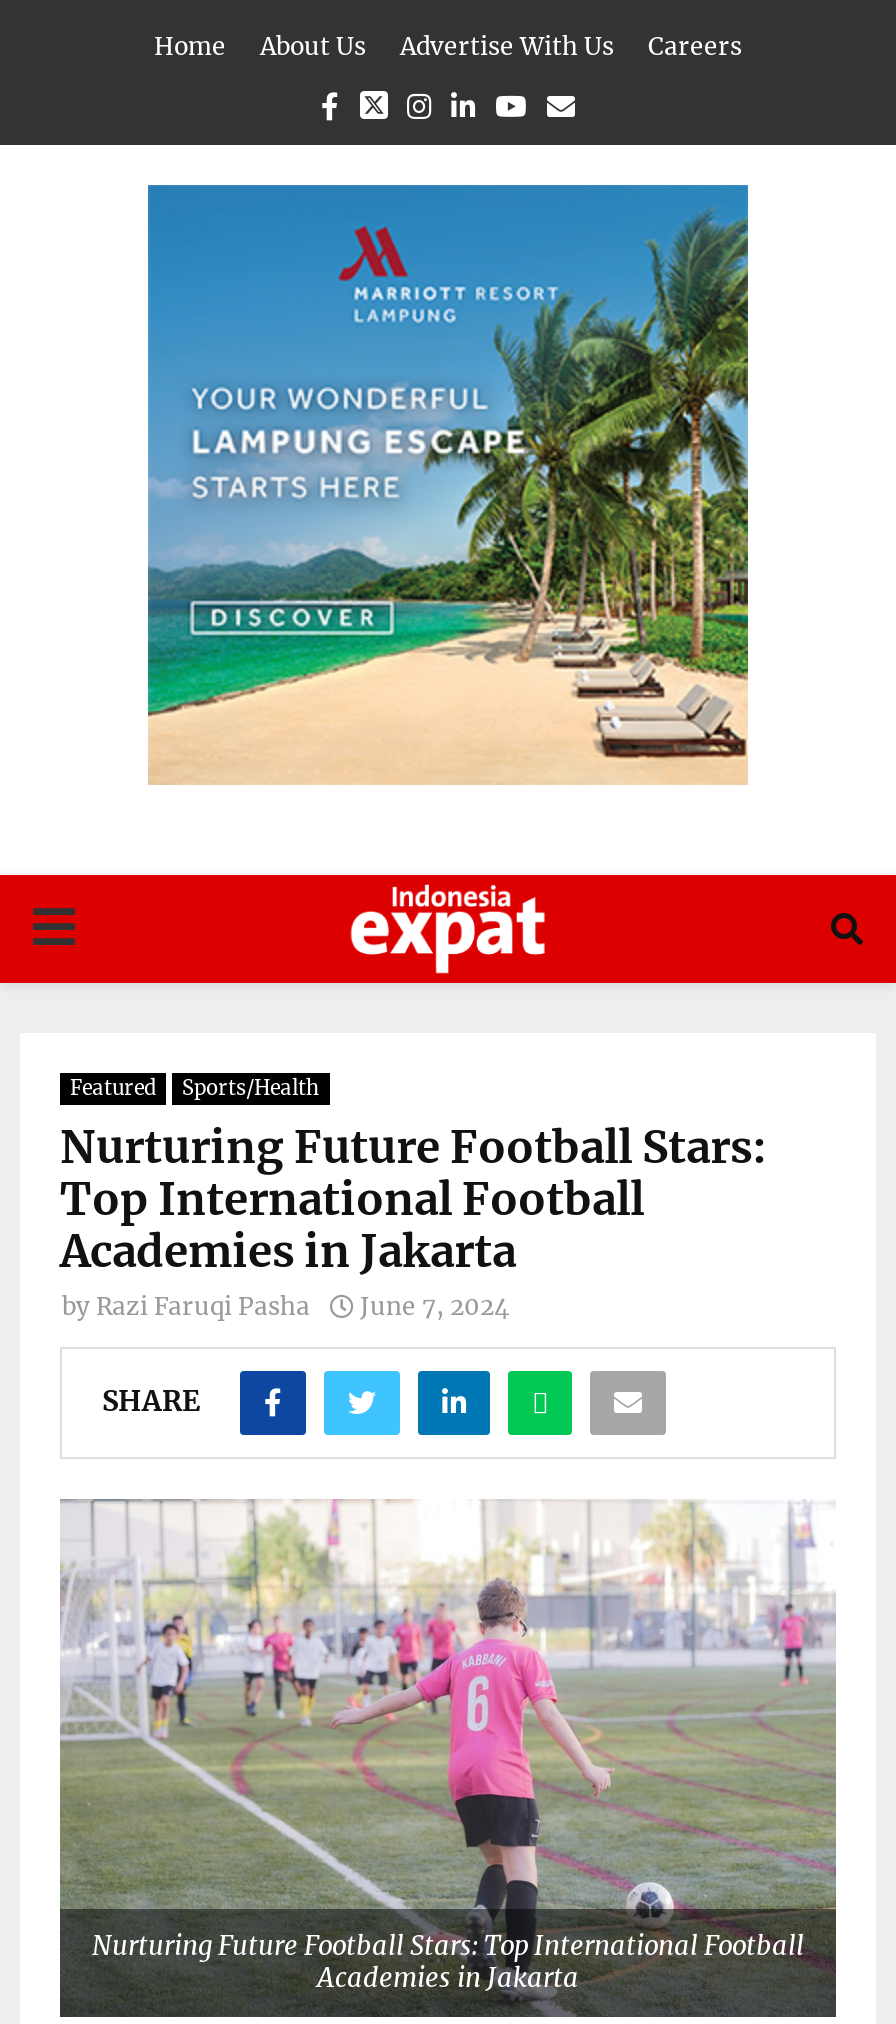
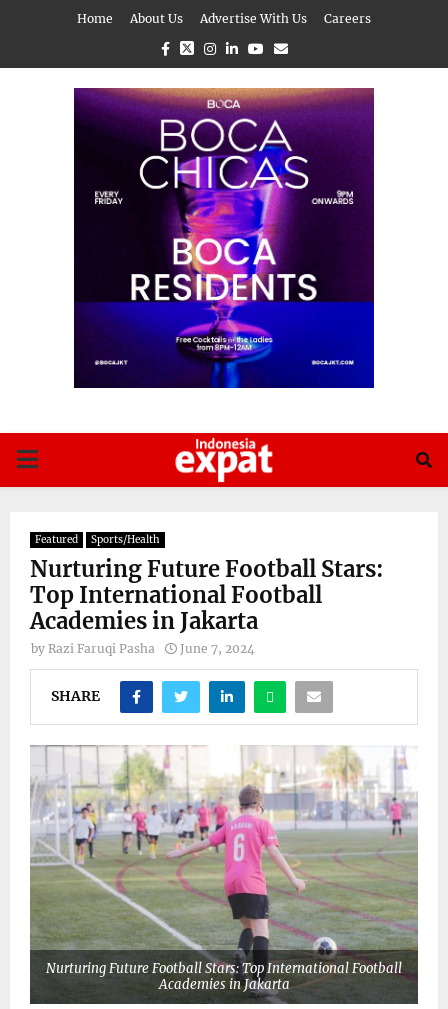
- [image]
+ [image]
